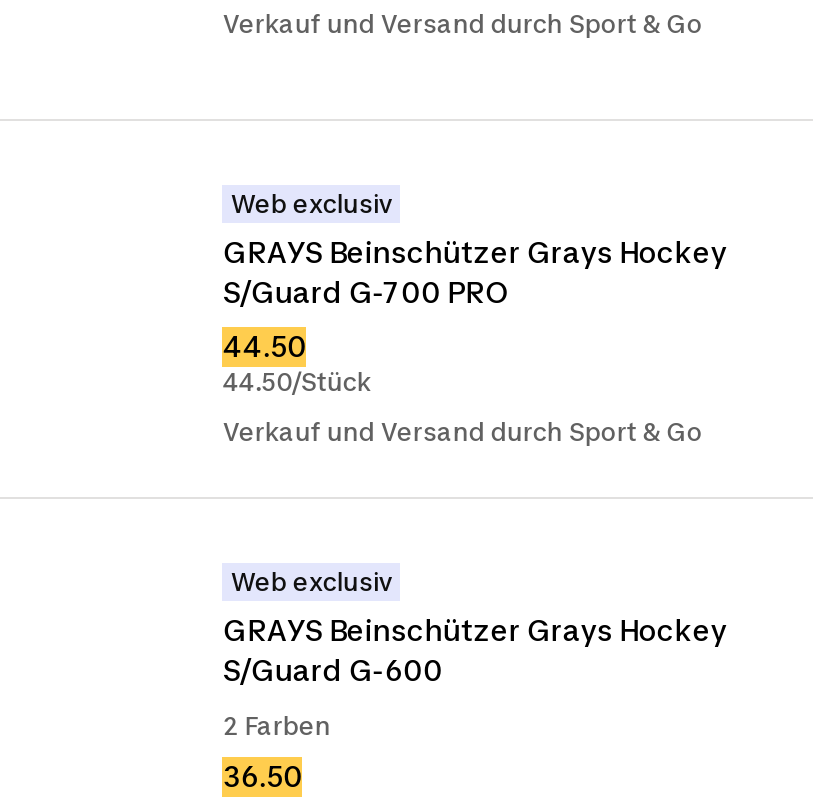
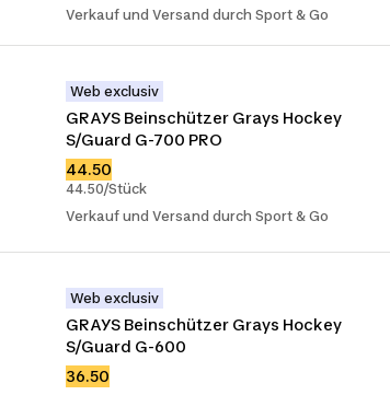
- 2 Farben
